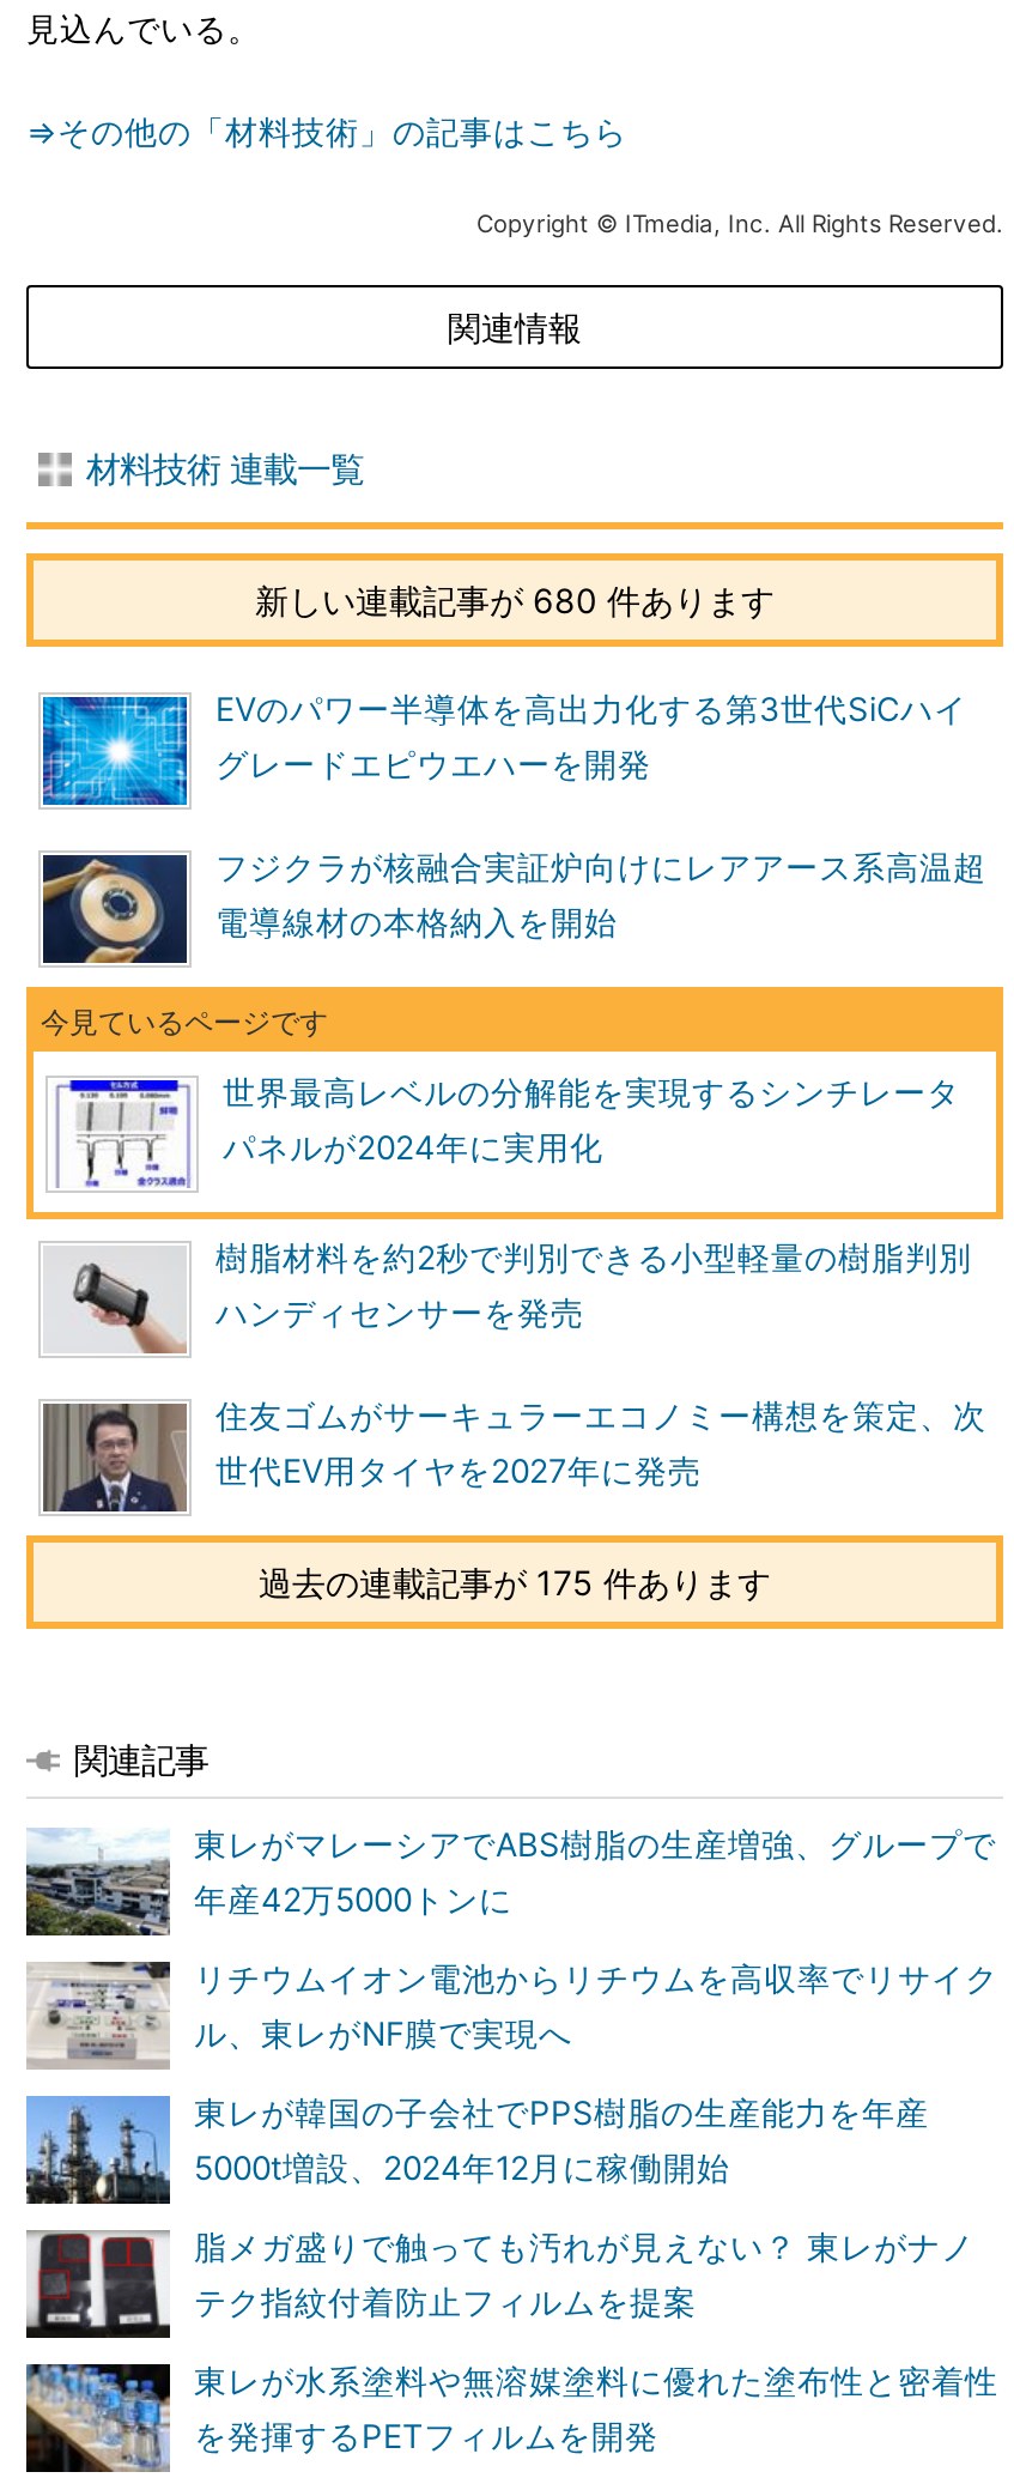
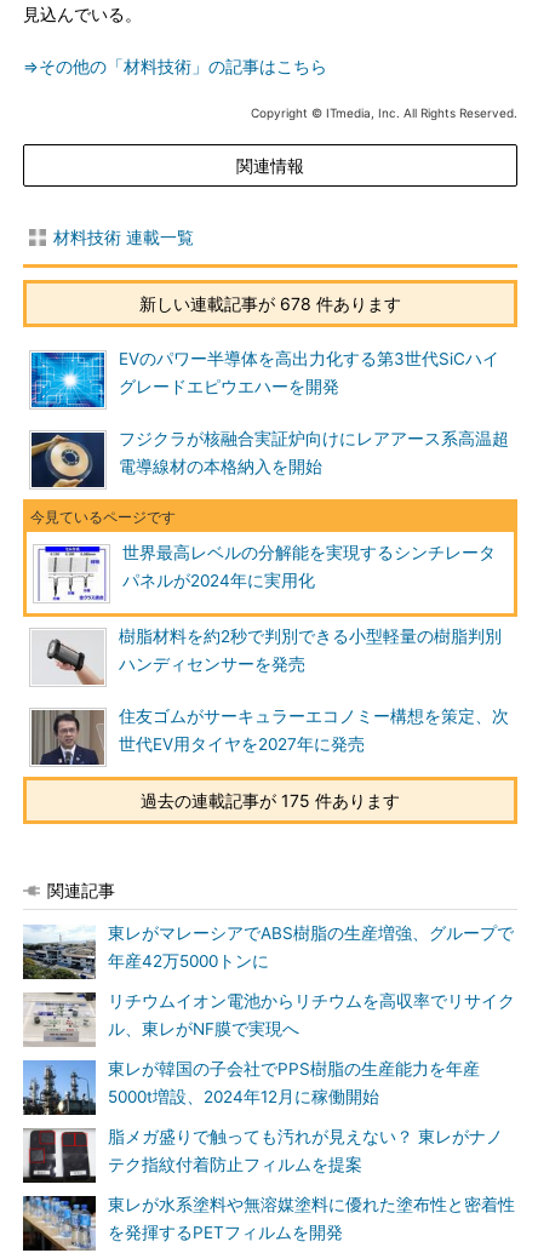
- 新しい連載記事が 680 件あります
+ 新しい連載記事が 678 件あります
